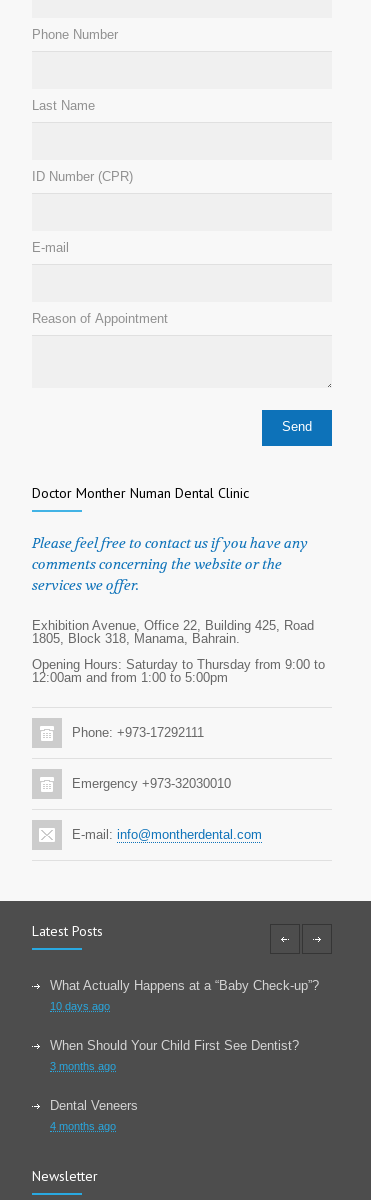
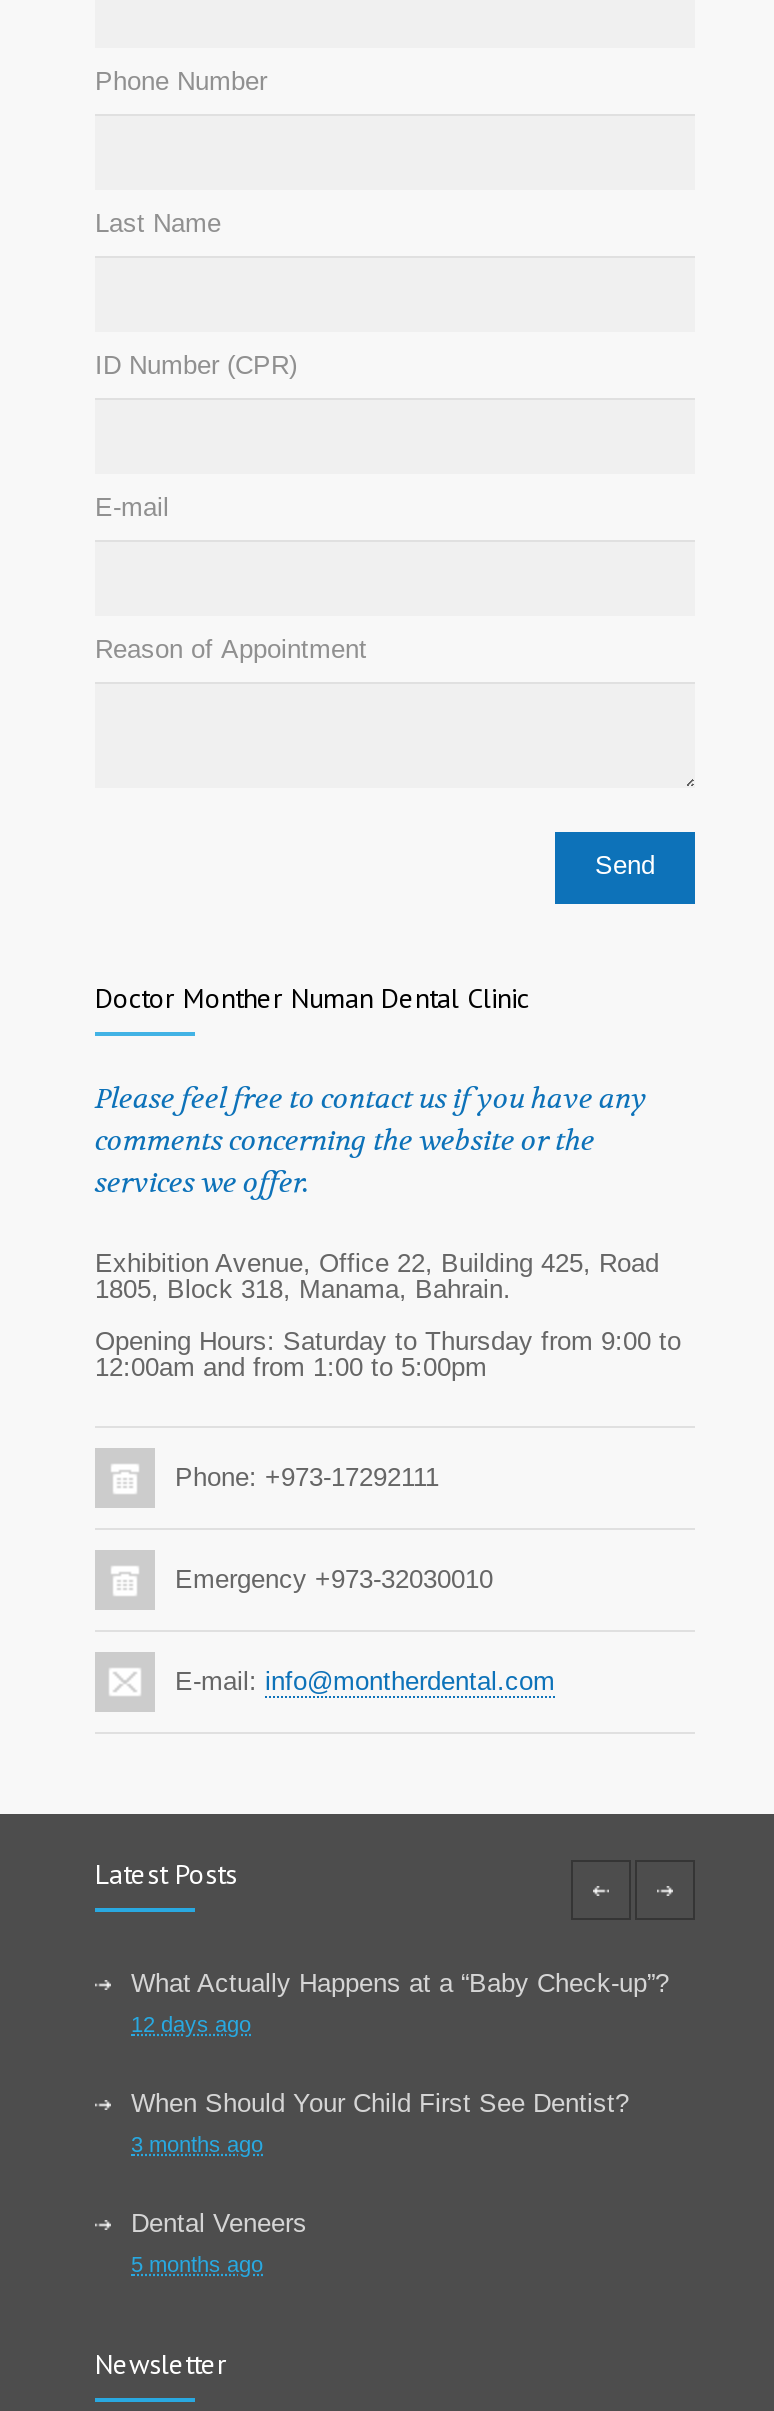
- 10 days ago
+ 12 days ago

- 4 months ago
+ 5 months ago
